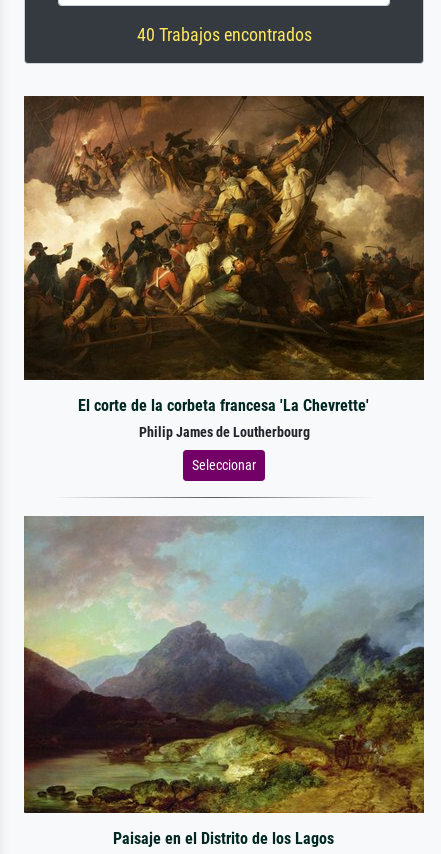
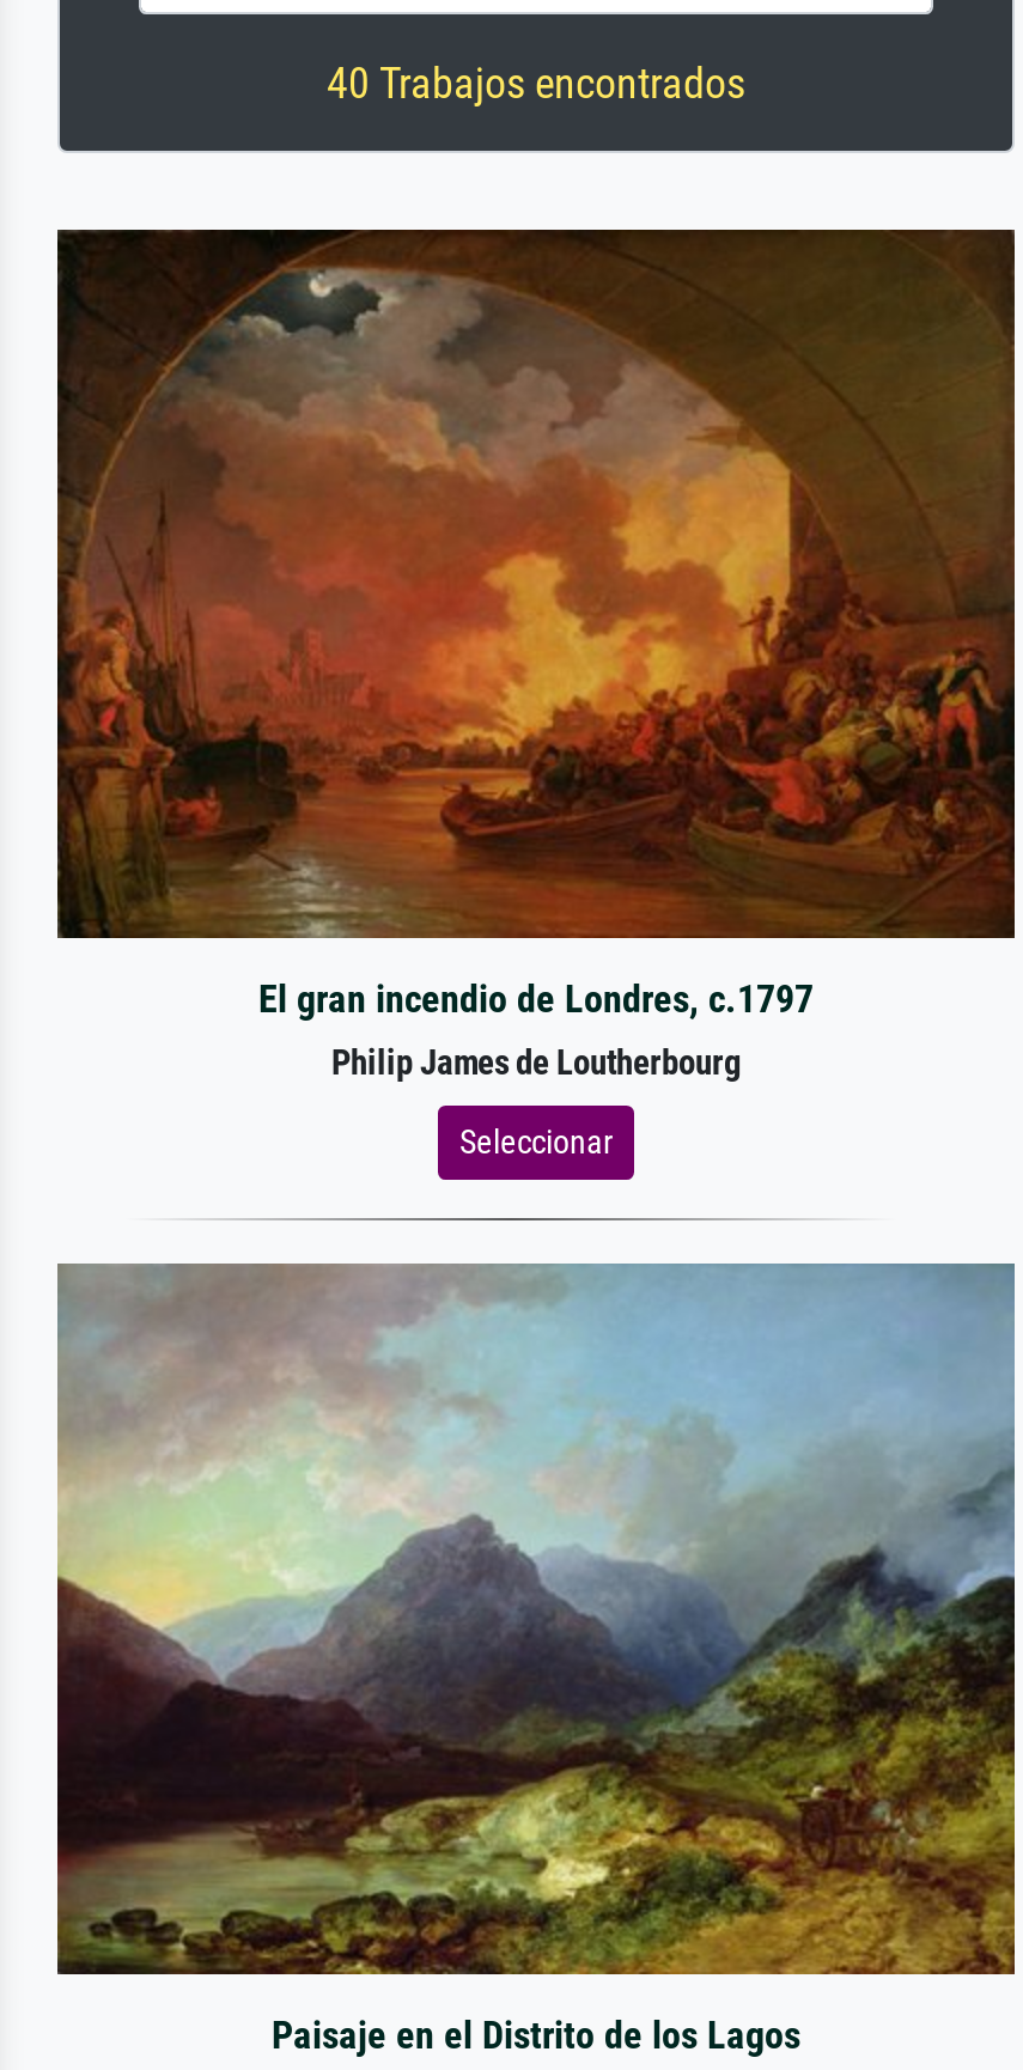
- [image]
- El corte de la corbeta francesa 'La Chevrette'
+ [image]
+ El gran incendio de Londres, c.1797
